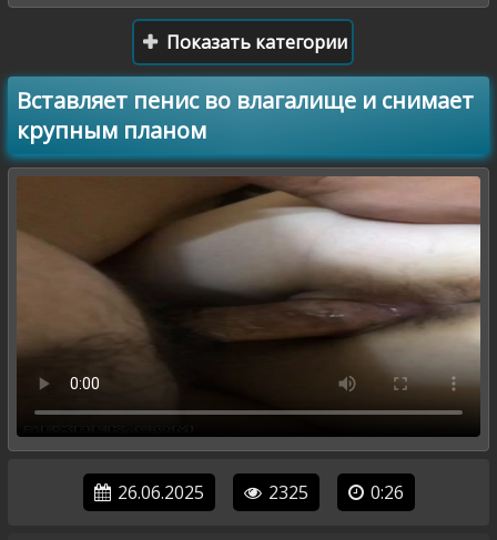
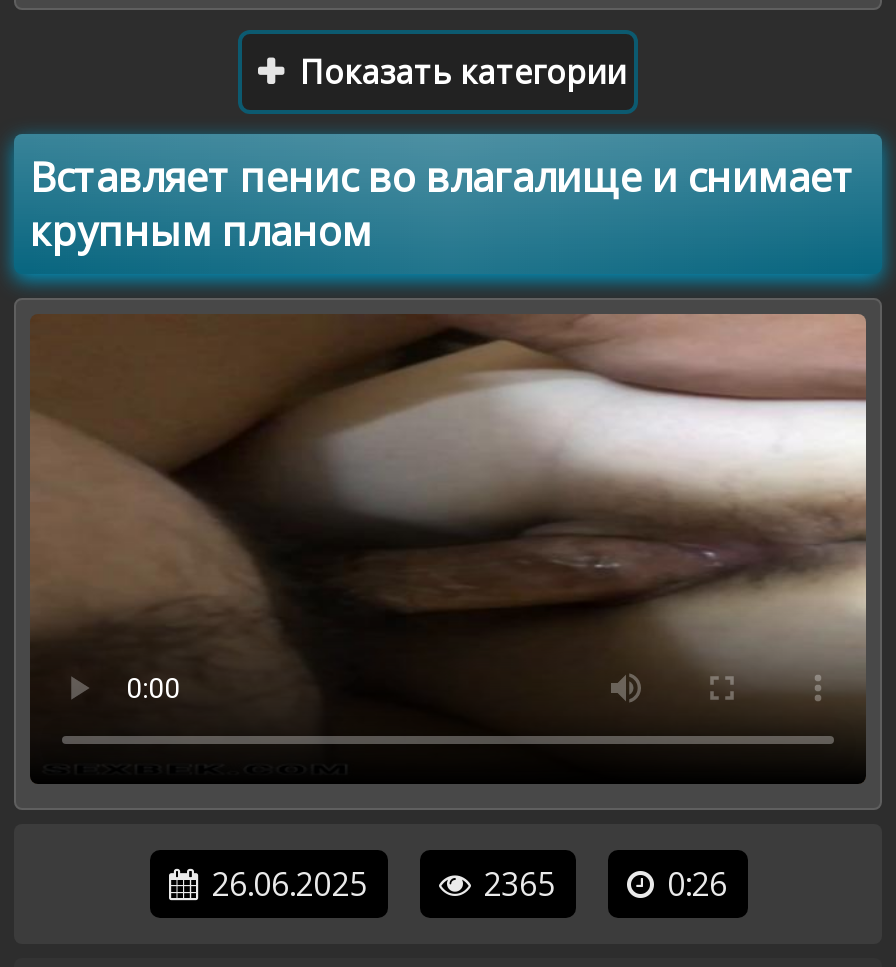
- 2325
+ 2365
